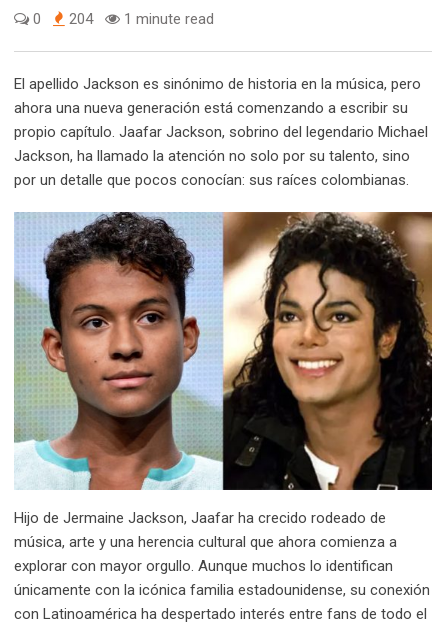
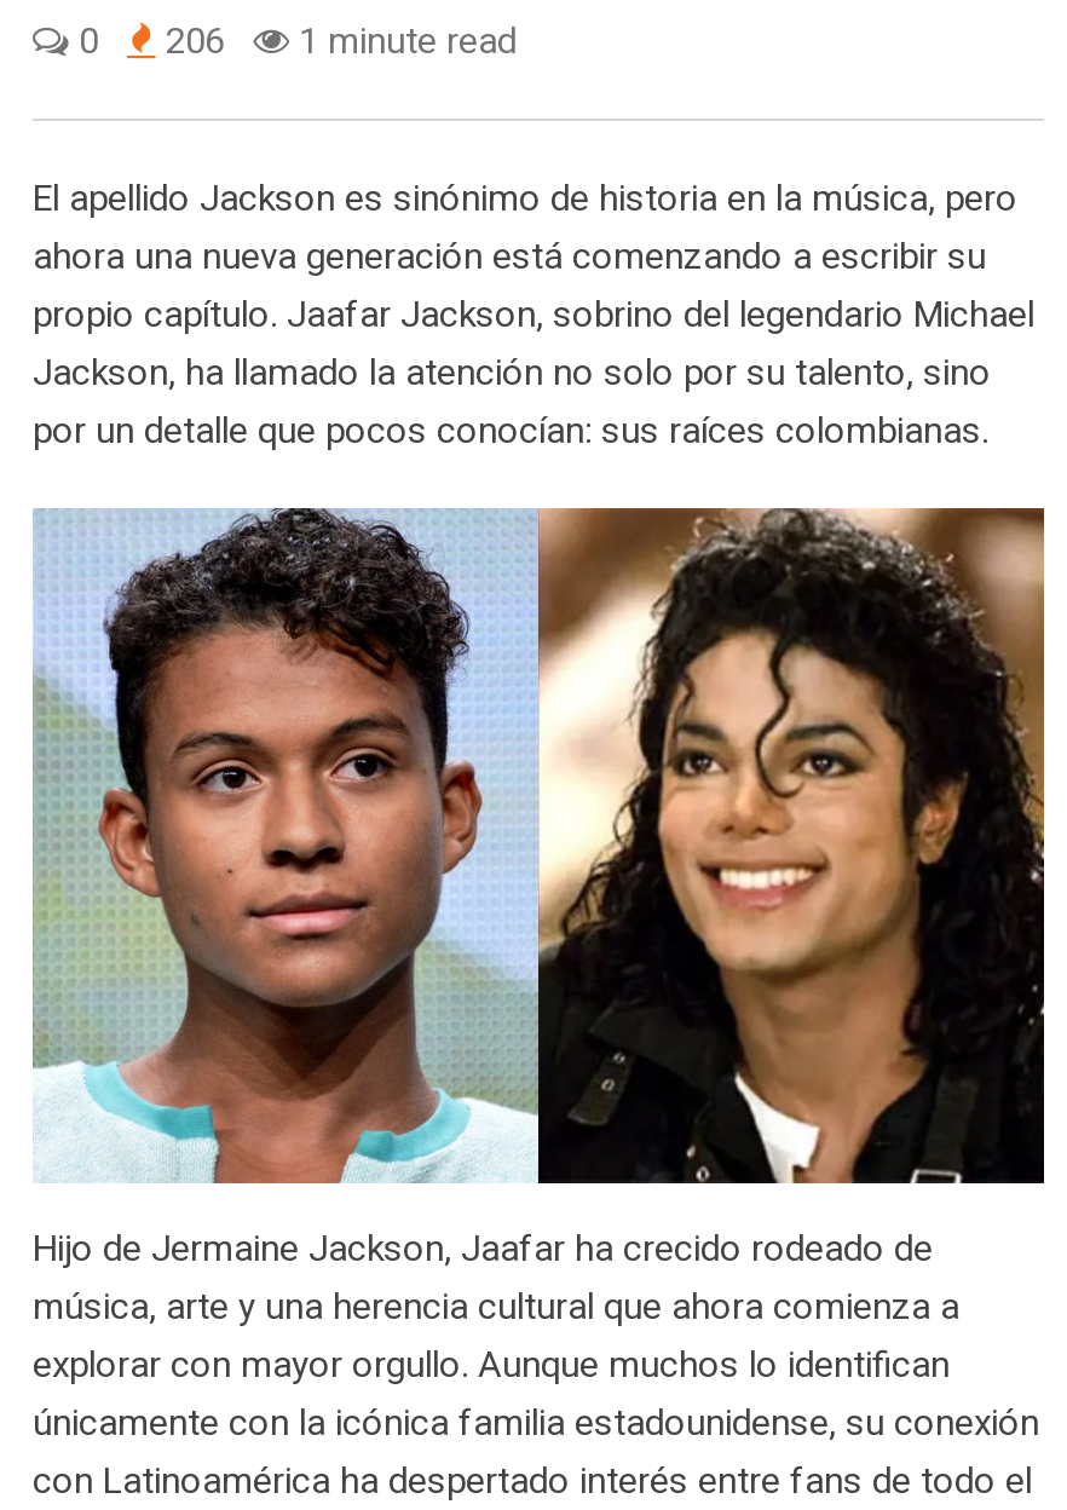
- 0 204 1 minute read
+ 0 206 1 minute read
